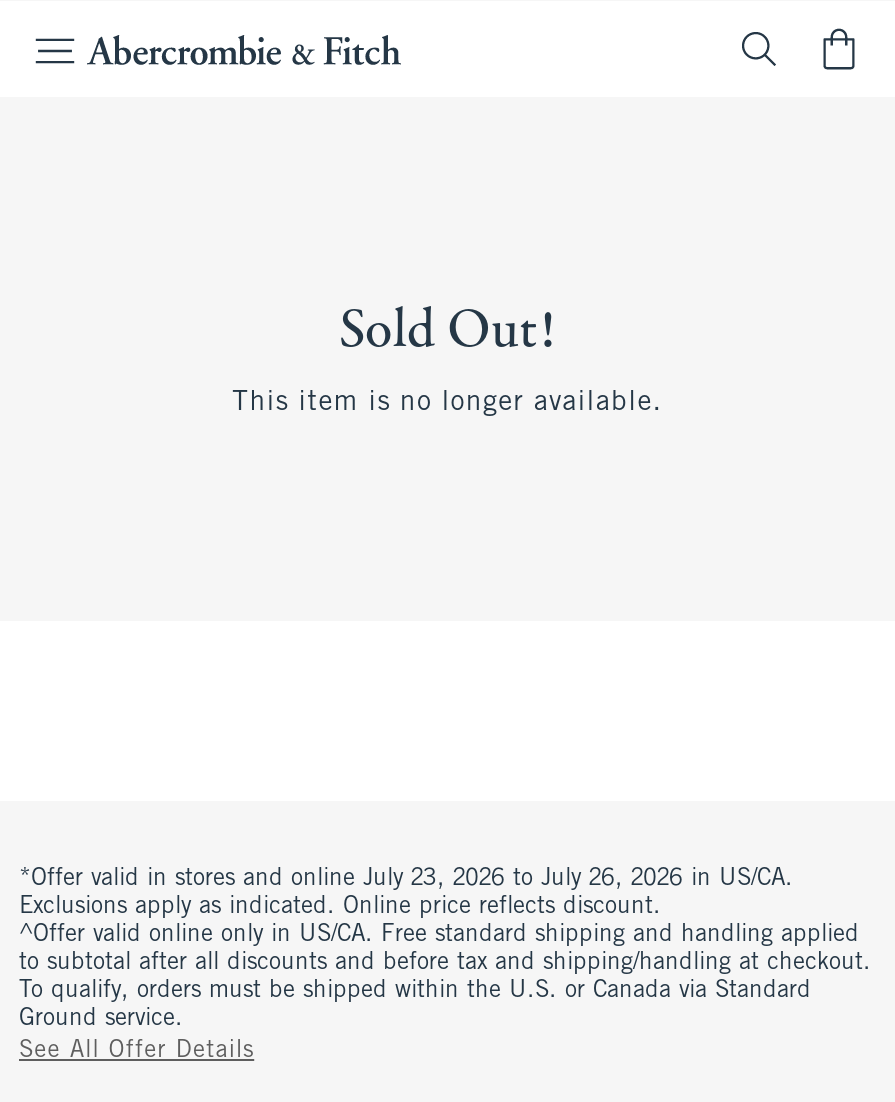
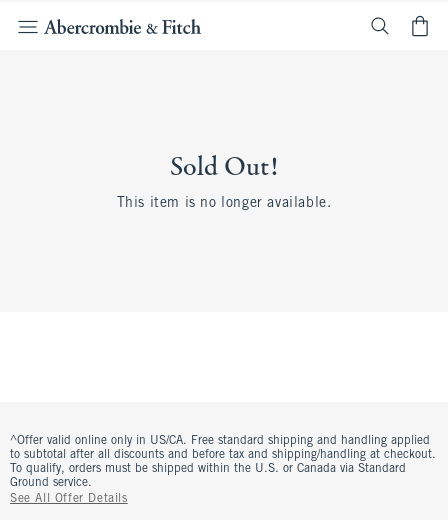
- *Offer valid in stores and online July 23, 2026 to July 26, 2026 in US/CA.
- Exclusions apply as indicated. Online price reflects discount.
